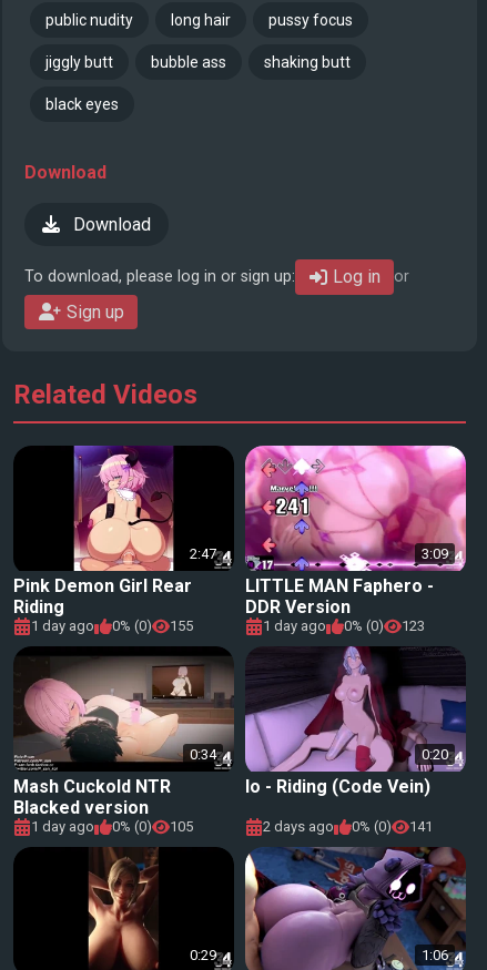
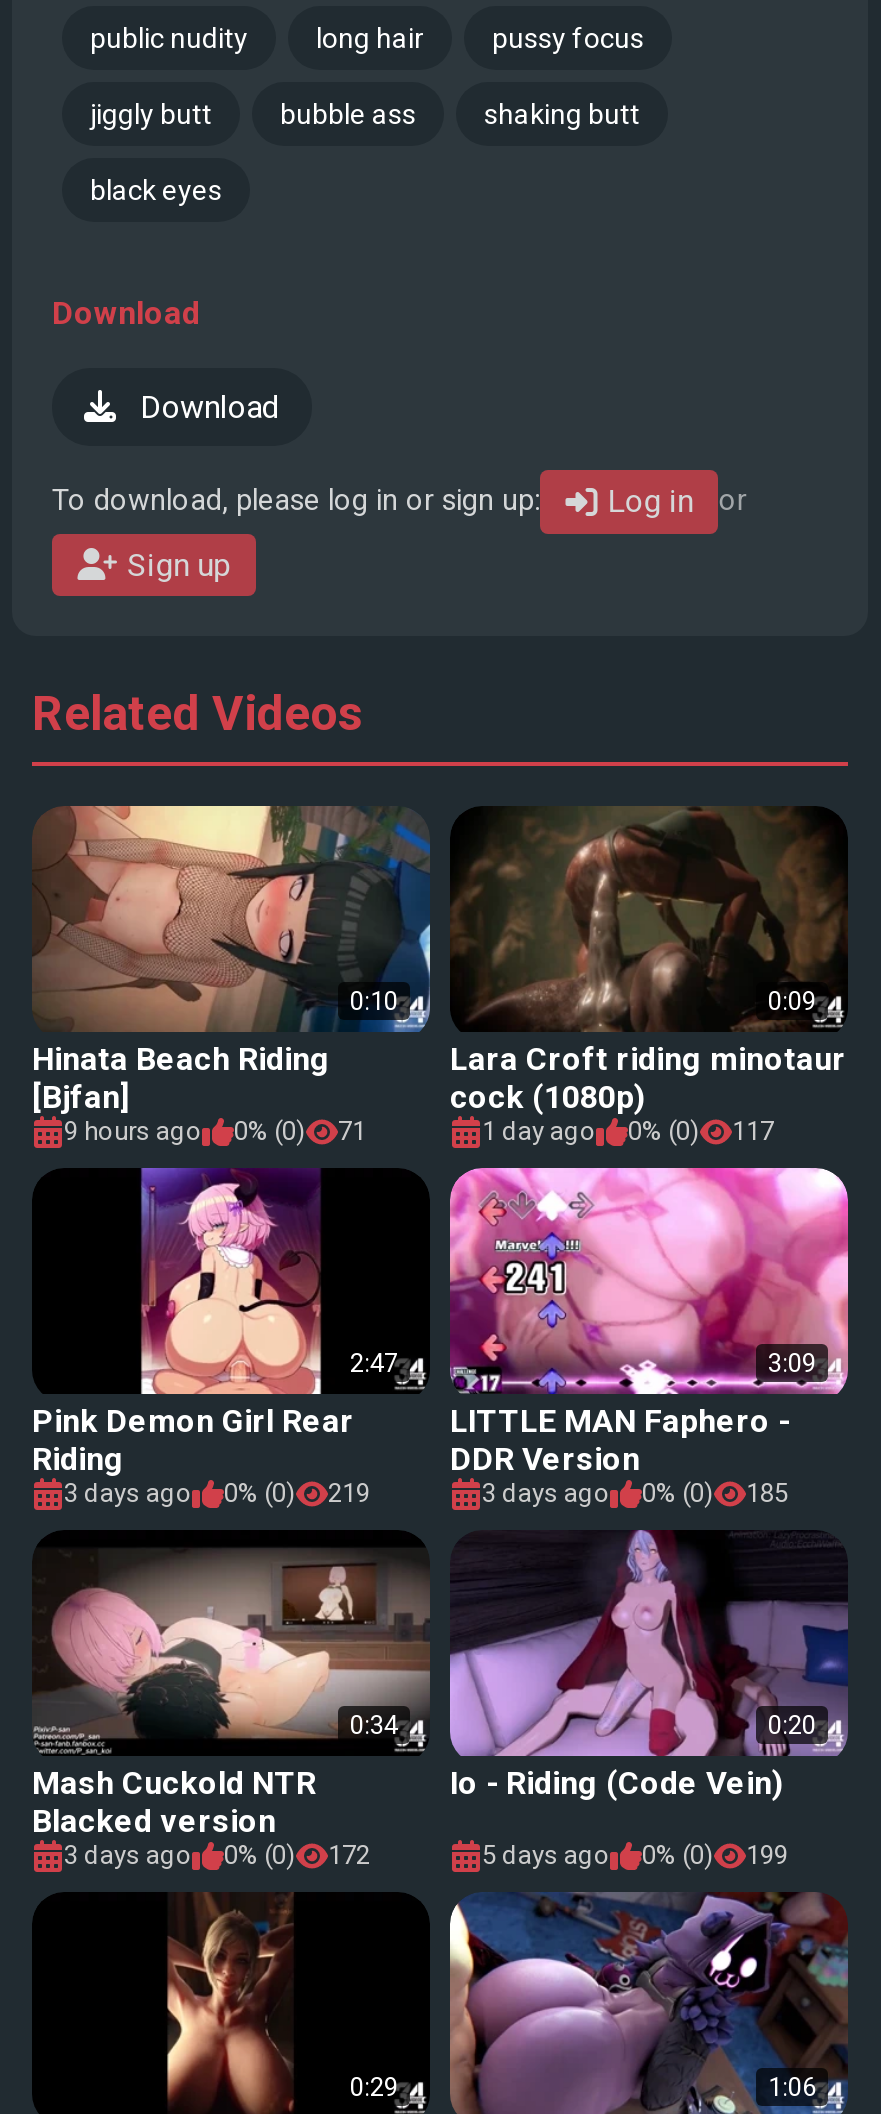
+ [image]
+ 0:10
+ Hinata Beach Riding
+ [Bjfan]
+ 9 hours ago
+ 0% (0)
+ 71

+ [image]
+ 0:09
+ Lara Croft riding minotaur
+ cock (1080p)
+ 1 day ago
+ 0% (0)
+ 117

- 1 day ago
+ 3 days ago

- 155
+ 219

- 1 day ago
+ 3 days ago

- 123
+ 185

- 1 day ago
+ 3 days ago

- 105
+ 172

- 2 days ago
+ 5 days ago

- 141
+ 199
